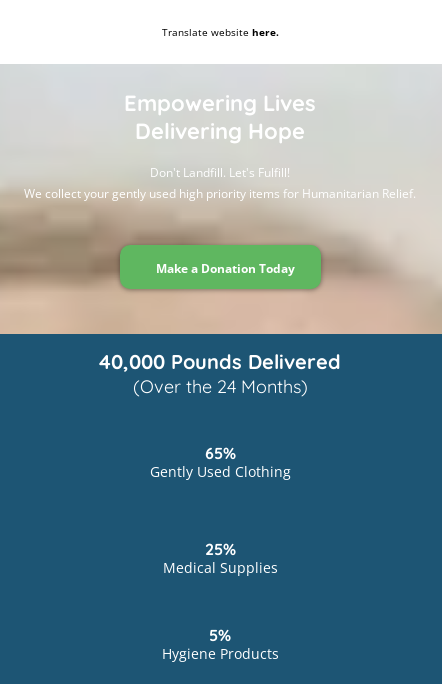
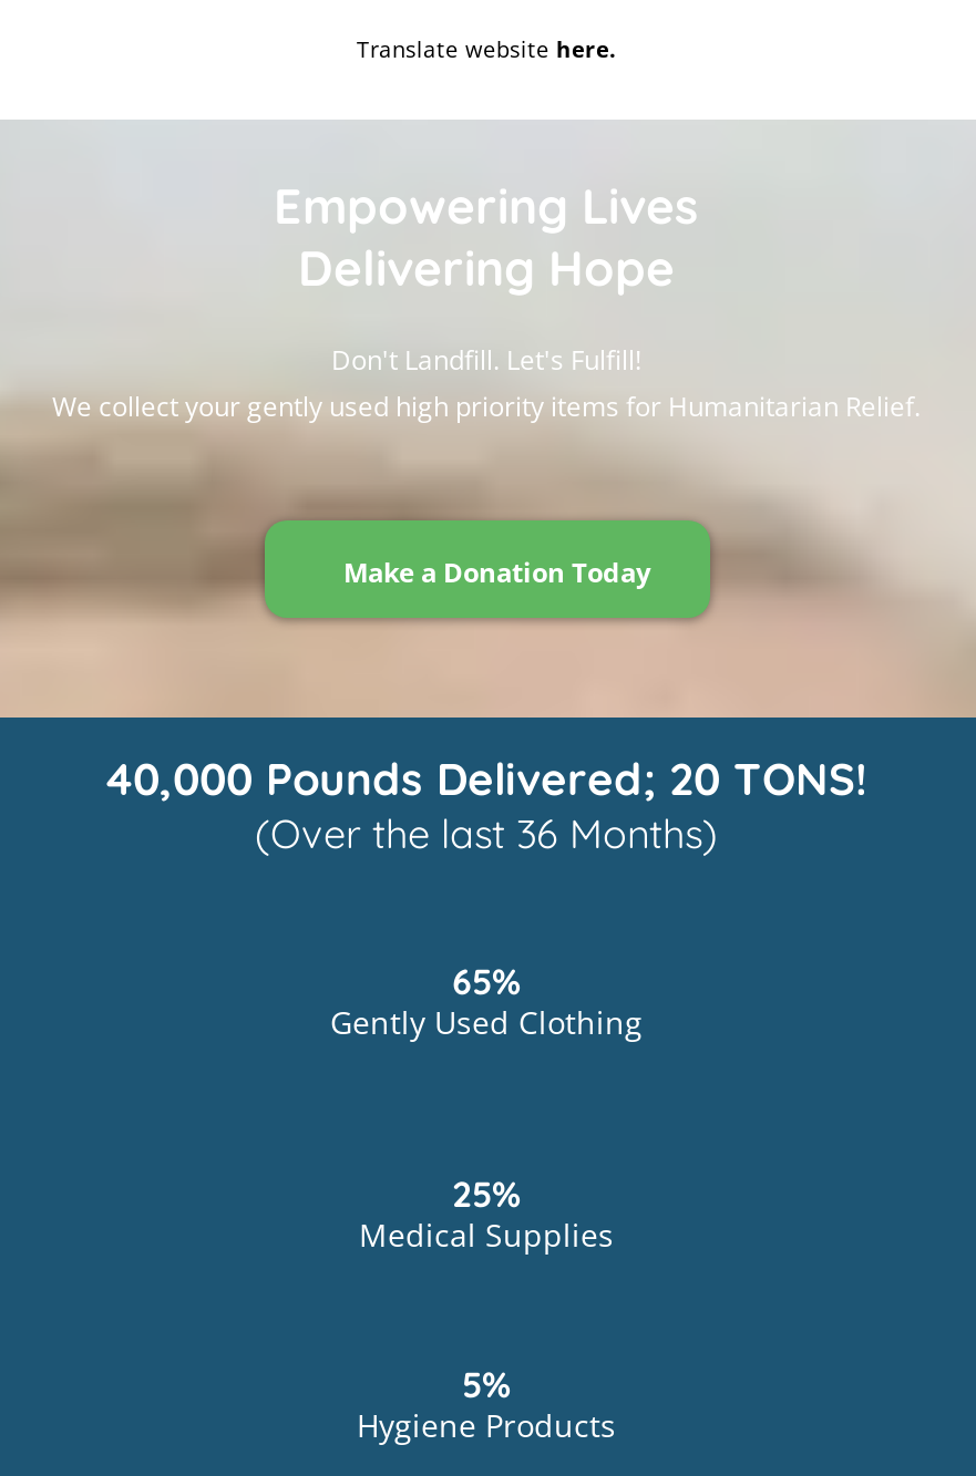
- 40,000 Pounds Delivered
- (Over the 24 Months)
+ 40,000 Pounds Delivered; 20 TONS!
+ (Over the last 36 Months)
